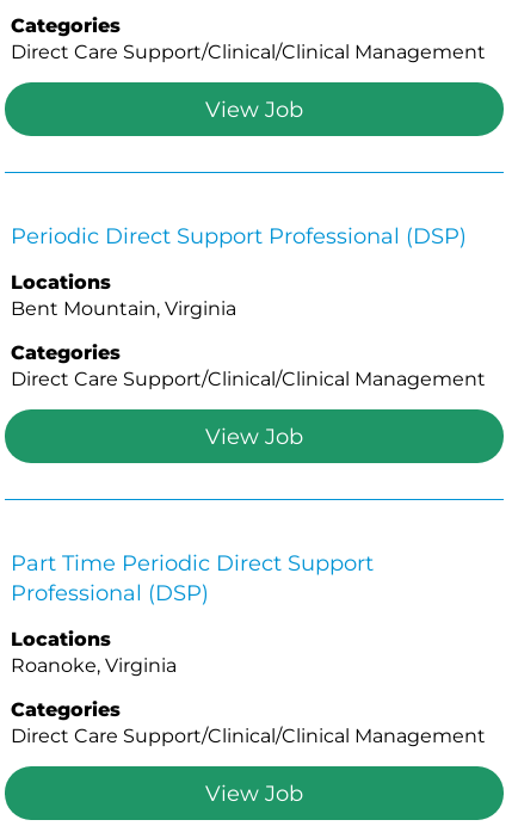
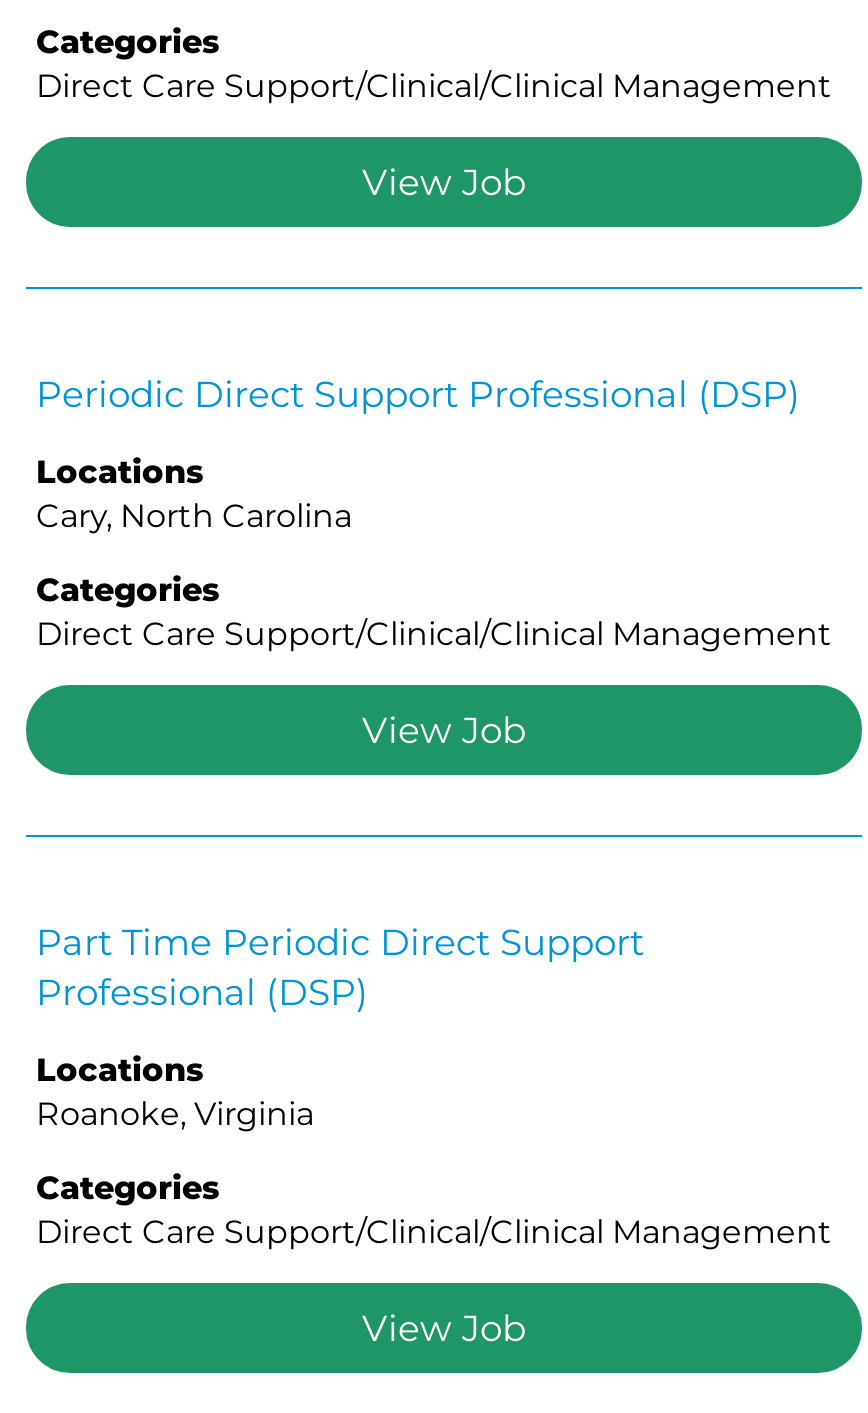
- Bent Mountain, Virginia
+ Cary, North Carolina
